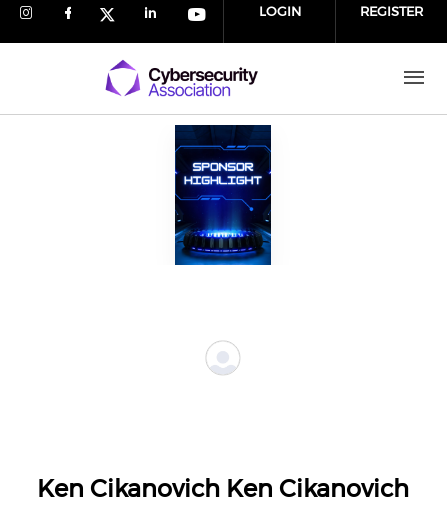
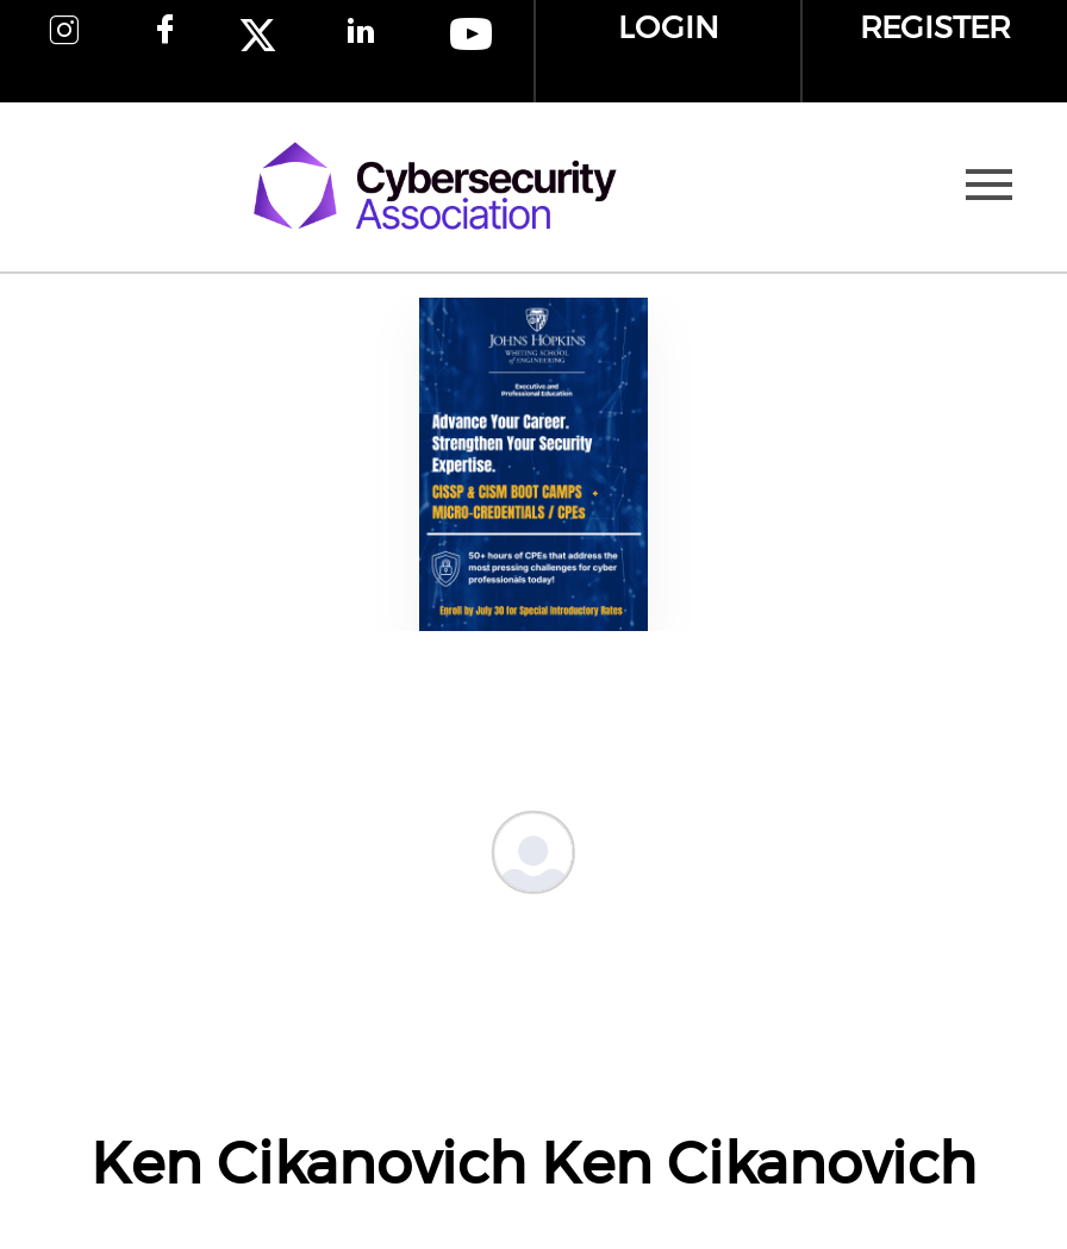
- [image]
+ [image]
